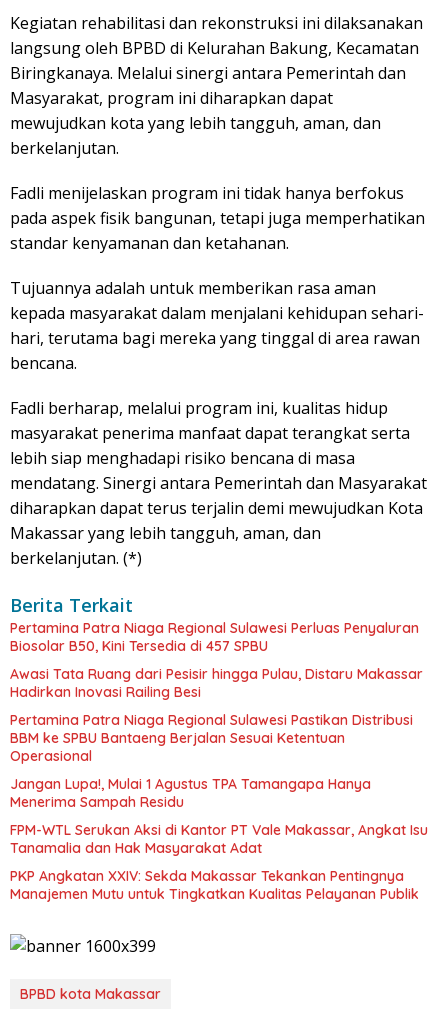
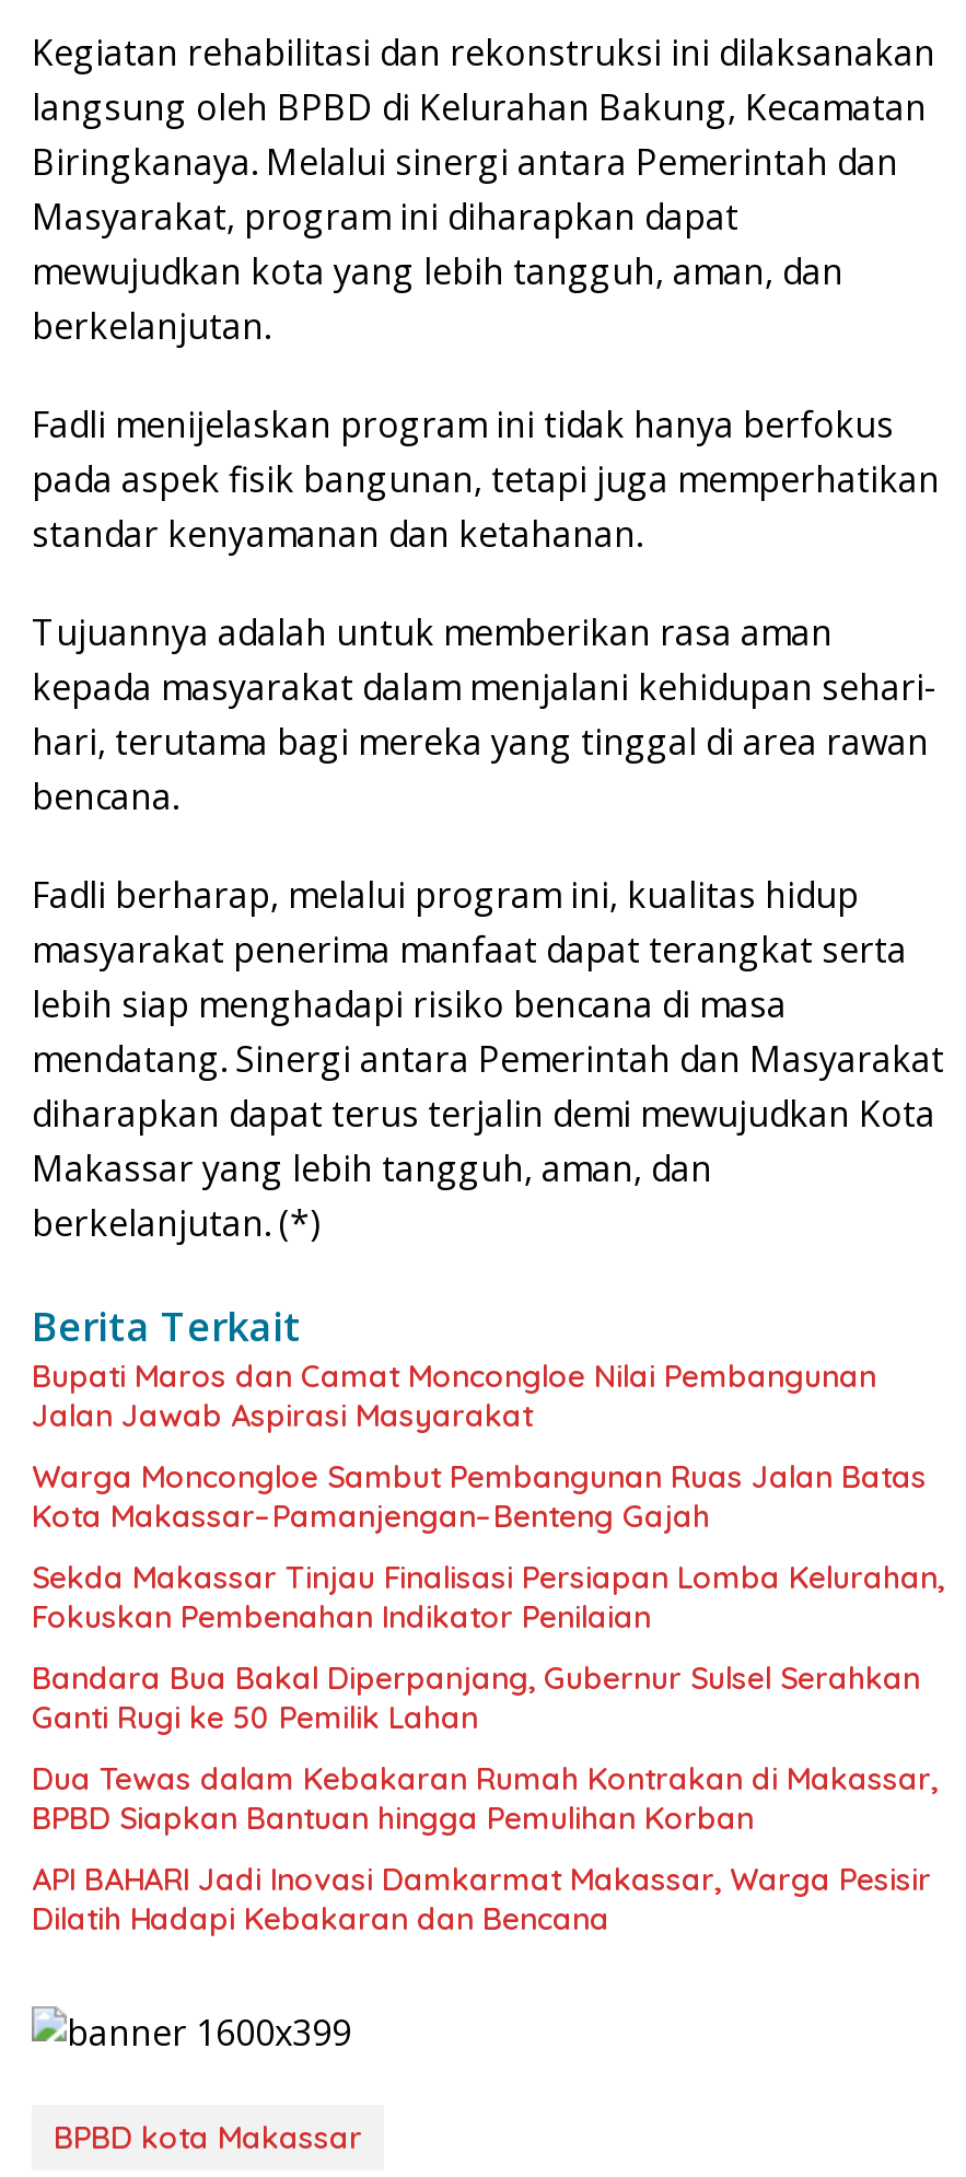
- Pertamina Patra Niaga Regional Sulawesi Perluas Penyaluran
- Biosolar B50, Kini Tersedia di 457 SPBU
+ Bupati Maros dan Camat Moncongloe Nilai Pembangunan
+ Jalan Jawab Aspirasi Masyarakat

- Awasi Tata Ruang dari Pesisir hingga Pulau, Distaru Makassar
- Hadirkan Inovasi Railing Besi
+ Warga Moncongloe Sambut Pembangunan Ruas Jalan Batas
+ Kota Makassar–Pamanjengan–Benteng Gajah

- Pertamina Patra Niaga Regional Sulawesi Pastikan Distribusi
- BBM ke SPBU Bantaeng Berjalan Sesuai Ketentuan
- Operasional
+ Sekda Makassar Tinjau Finalisasi Persiapan Lomba Kelurahan,
+ Fokuskan Pembenahan Indikator Penilaian

- Jangan Lupa!, Mulai 1 Agustus TPA Tamangapa Hanya
- Menerima Sampah Residu
+ Bandara Bua Bakal Diperpanjang, Gubernur Sulsel Serahkan
+ Ganti Rugi ke 50 Pemilik Lahan

- FPM-WTL Serukan Aksi di Kantor PT Vale Makassar, Angkat Isu
- Tanamalia dan Hak Masyarakat Adat
+ Dua Tewas dalam Kebakaran Rumah Kontrakan di Makassar,
+ BPBD Siapkan Bantuan hingga Pemulihan Korban

- PKP Angkatan XXIV: Sekda Makassar Tekankan Pentingnya
- Manajemen Mutu untuk Tingkatkan Kualitas Pelayanan Publik
+ API BAHARI Jadi Inovasi Damkarmat Makassar, Warga Pesisir
+ Dilatih Hadapi Kebakaran dan Bencana
